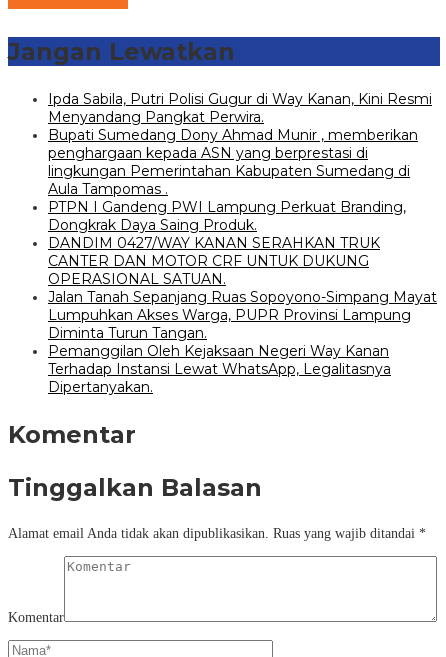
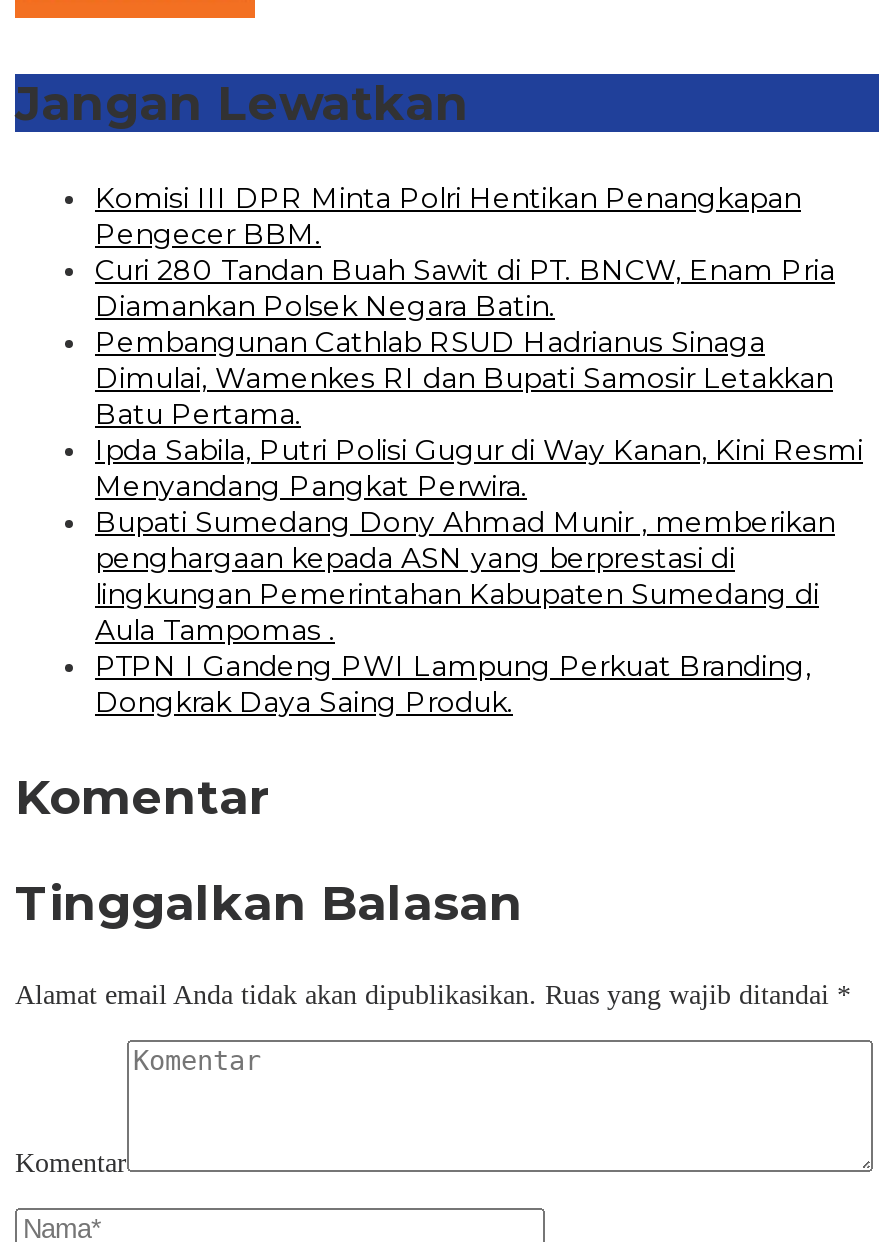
+ Komisi III DPR Minta Polri Hentikan Penangkapan
+ Pengecer BBM.
+ Curi 280 Tandan Buah Sawit di PT. BNCW, Enam Pria
+ Diamankan Polsek Negara Batin.
+ Pembangunan Cathlab RSUD Hadrianus Sinaga
+ Dimulai, Wamenkes RI dan Bupati Samosir Letakkan
+ Batu Pertama.

moved down: Ipda Sabila, Putri Polisi Gugur di Way Kanan, Kini Resmi | Menyandang Pangkat Perwira. | Bupati Sumedang Dony Ahmad Munir , memberikan | penghargaan kepada ASN yang berprestasi di | lingkungan Pemerintahan Kabupaten Sumedang di | Aula Tampomas . | PTPN I Gandeng PWI Lampung Perkuat Branding, | Dongkrak Daya Saing Produk.

- DANDIM 0427/WAY KANAN SERAHKAN TRUK
- CANTER DAN MOTOR CRF UNTUK DUKUNG
- OPERASIONAL SATUAN.
- Jalan Tanah Sepanjang Ruas Sopoyono-Simpang Mayat
- Lumpuhkan Akses Warga, PUPR Provinsi Lampung
- Diminta Turun Tangan.
- Pemanggilan Oleh Kejaksaan Negeri Way Kanan
- Terhadap Instansi Lewat WhatsApp, Legalitasnya
- Dipertanyakan.
